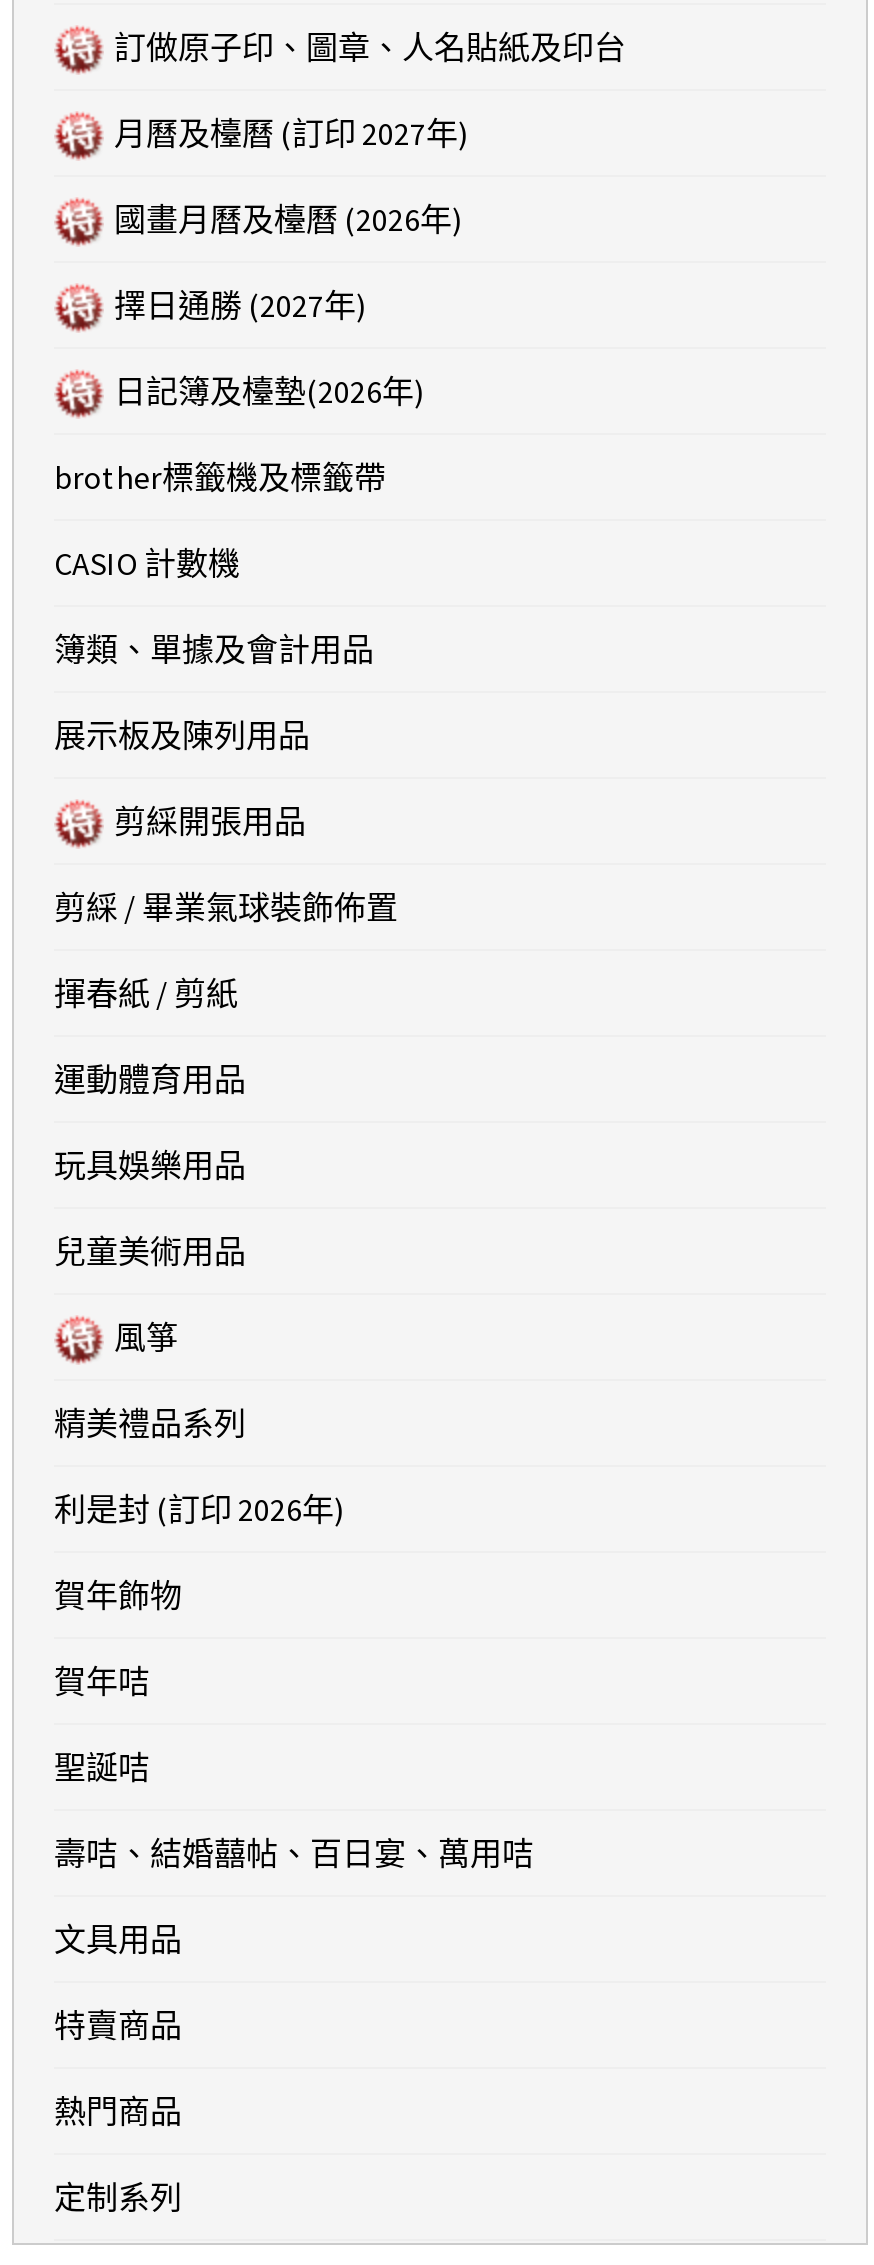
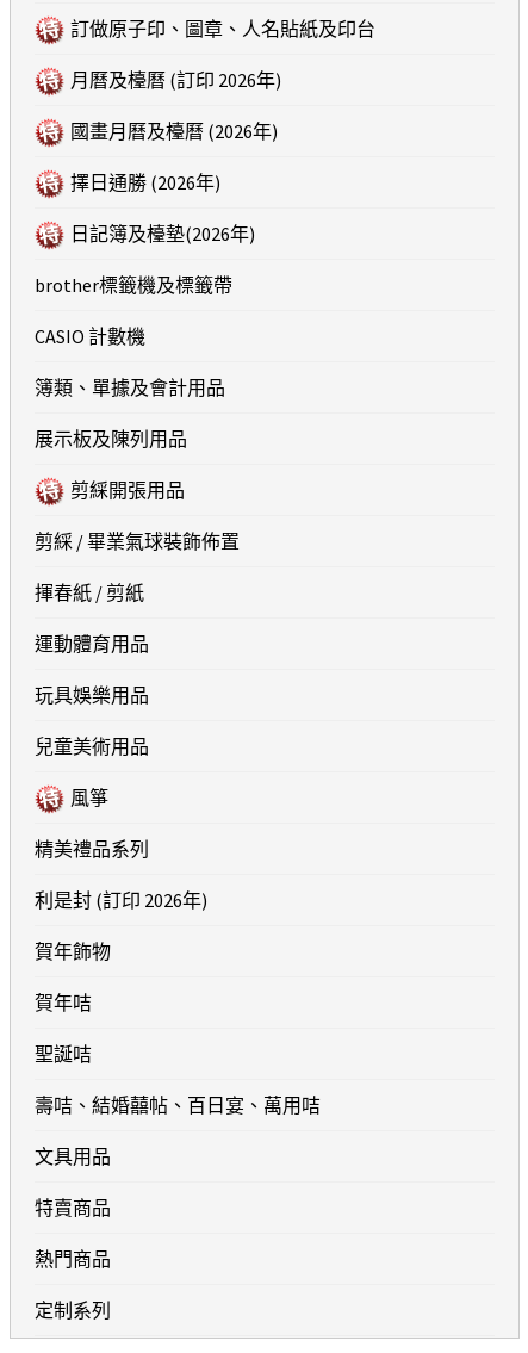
- 月曆及檯曆 (訂印 2027年)
+ 月曆及檯曆 (訂印 2026年)

- 擇日通勝 (2027年)
+ 擇日通勝 (2026年)
